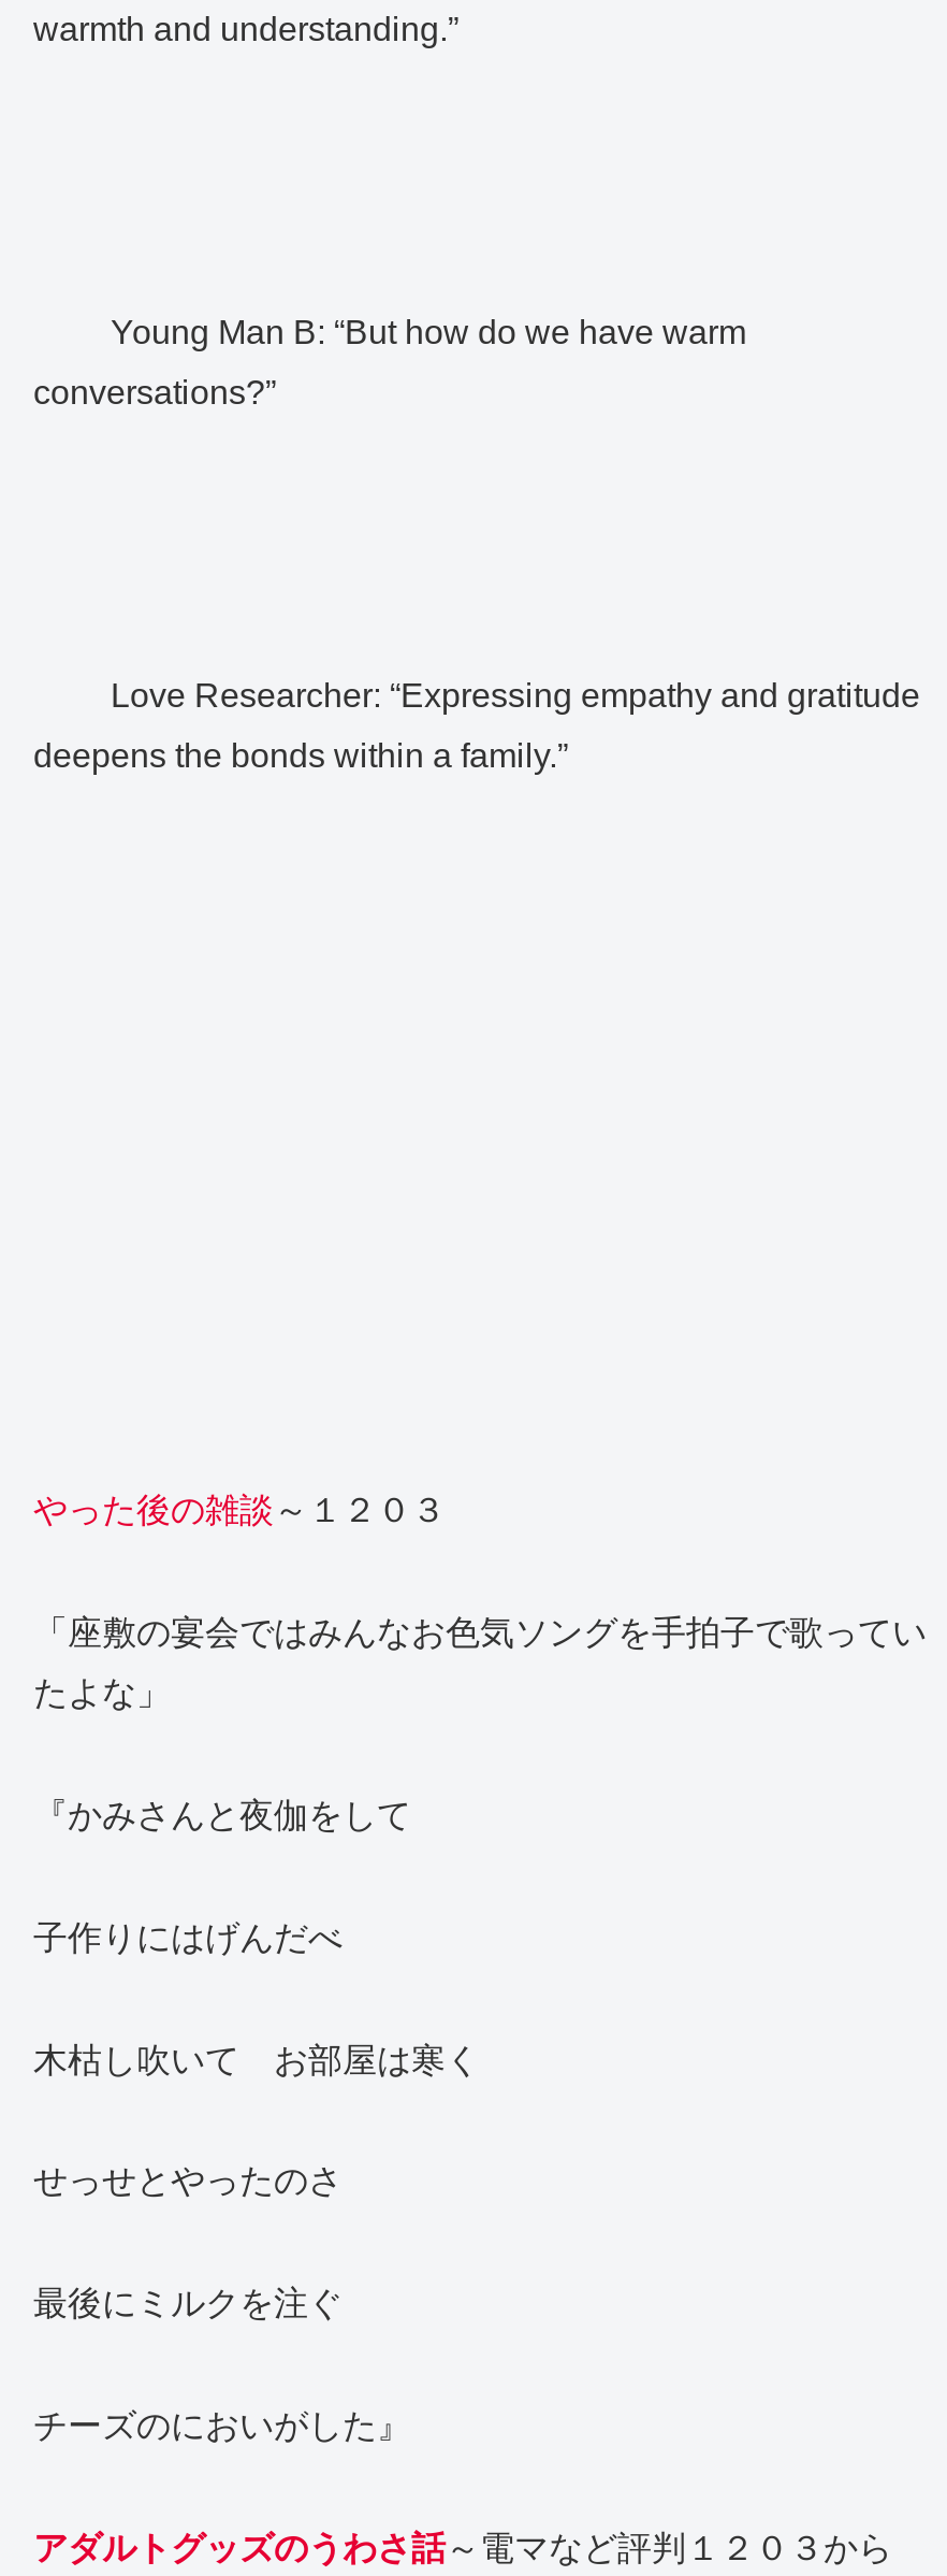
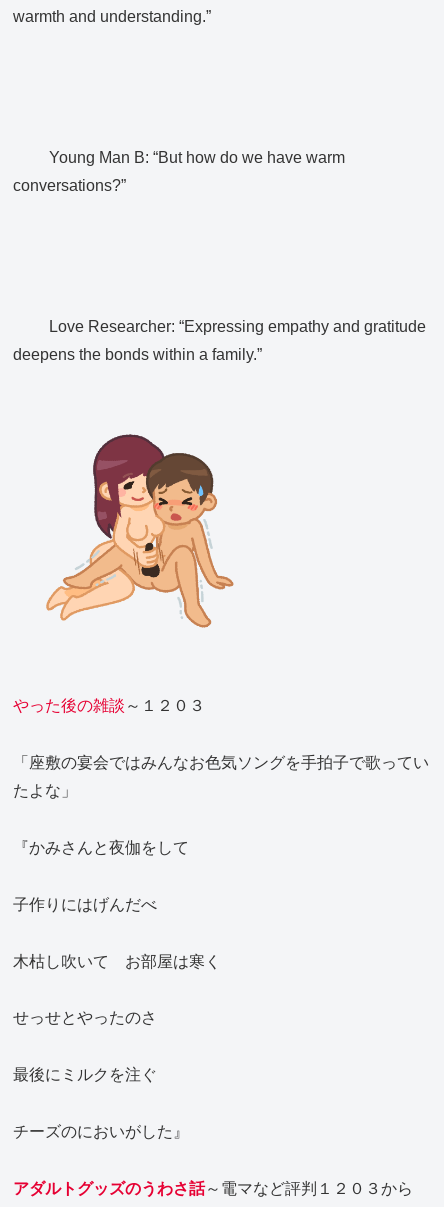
+ [image]
